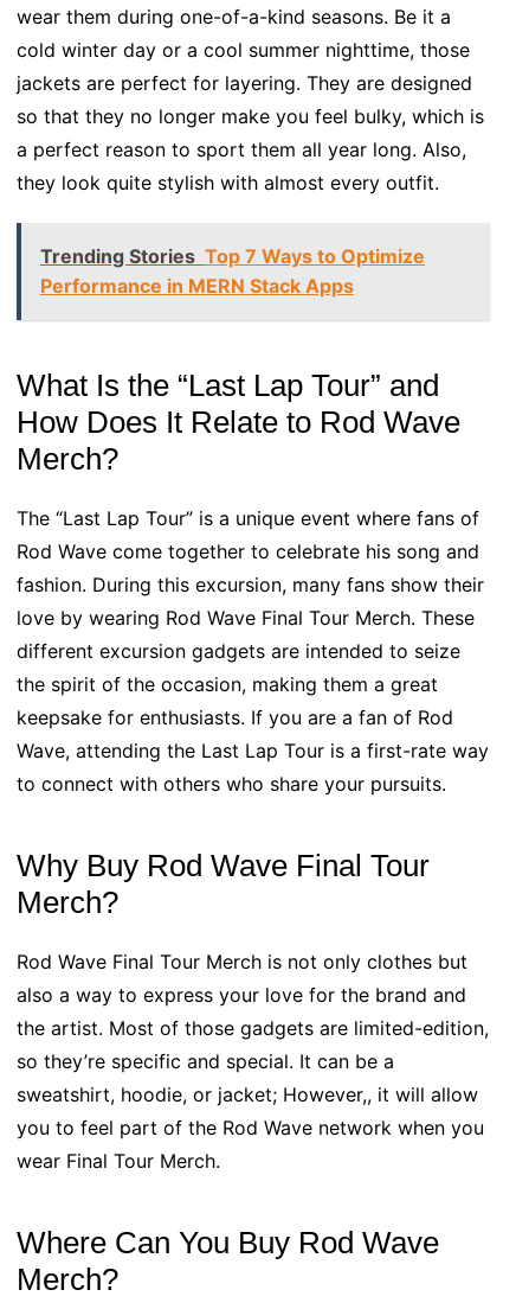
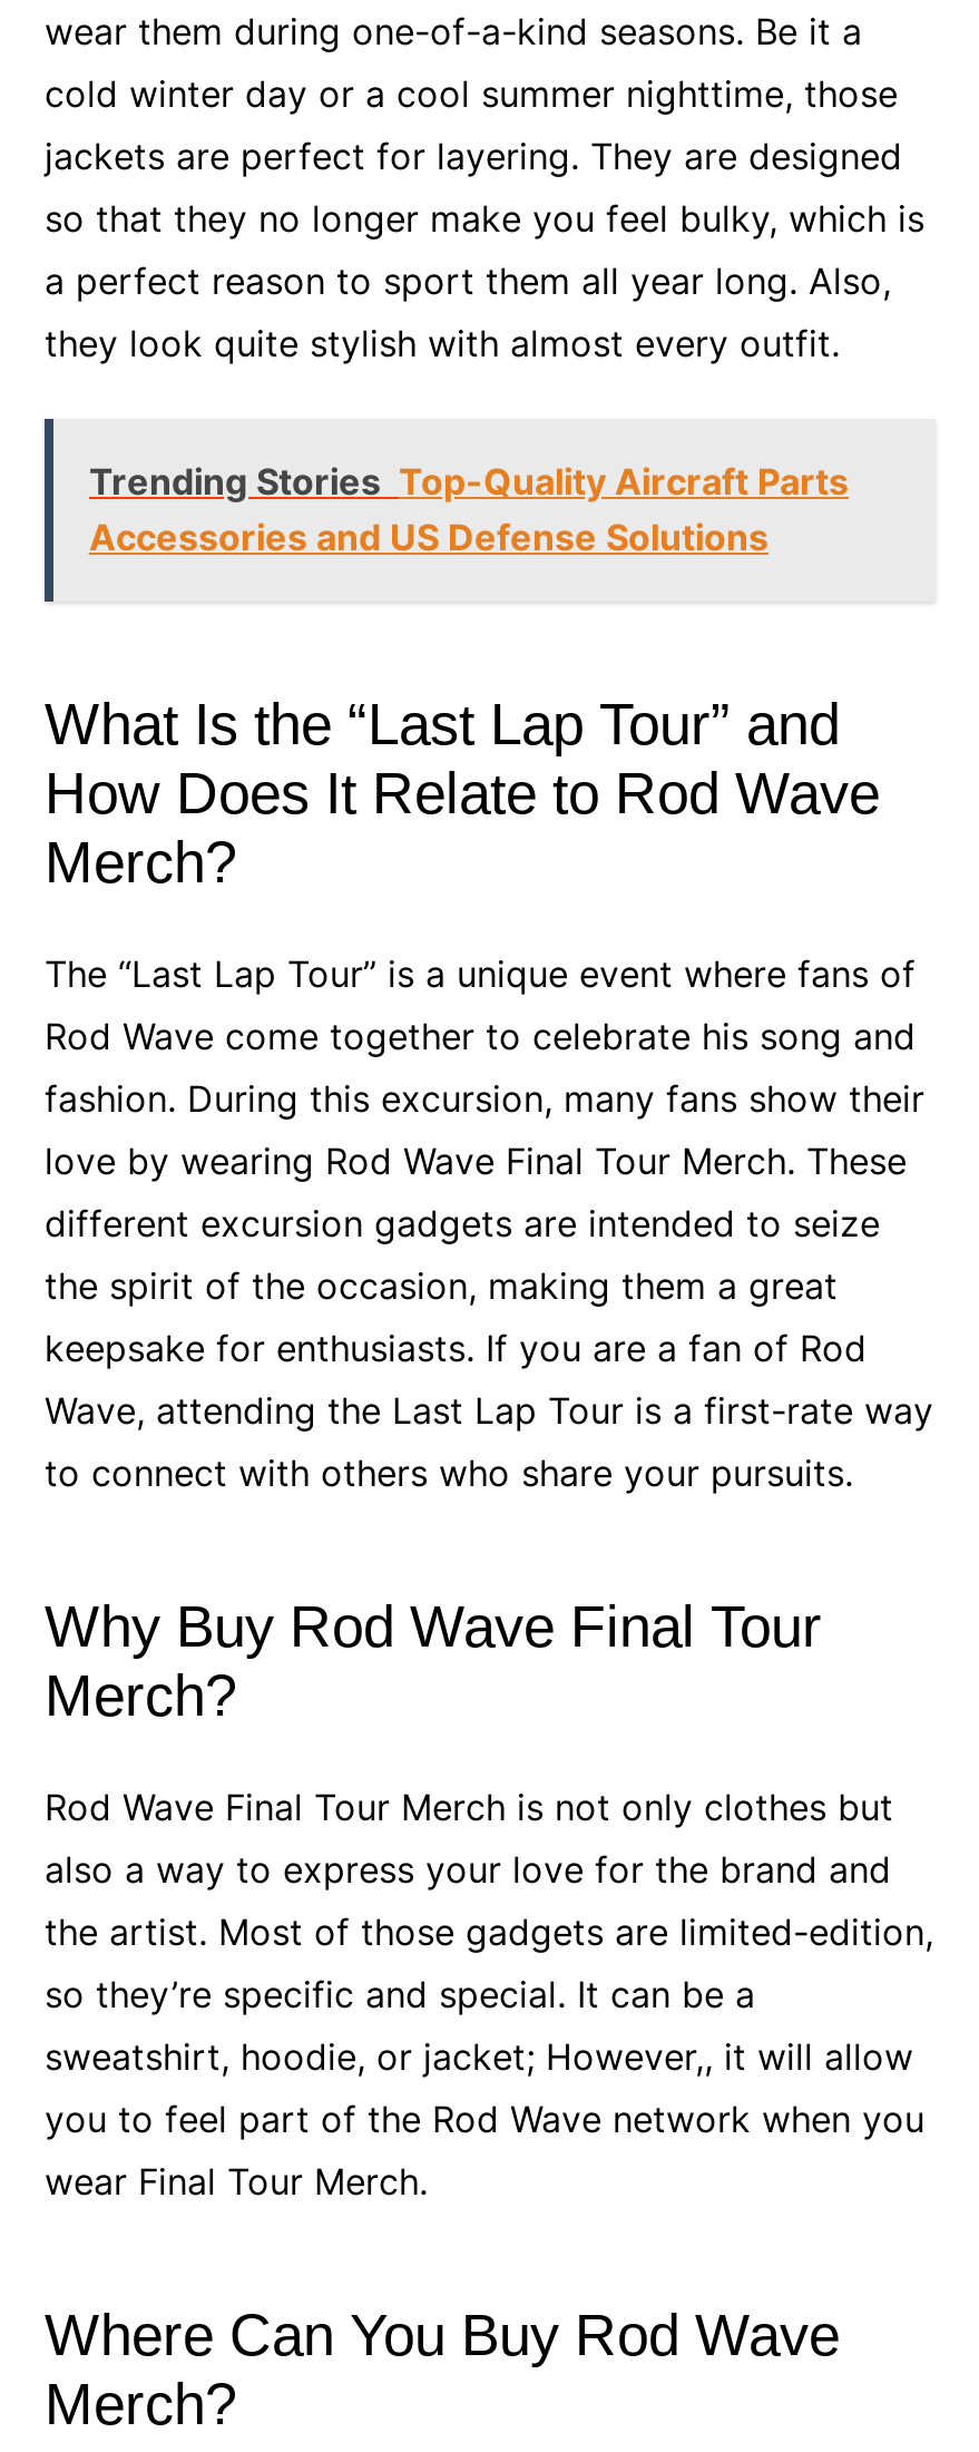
- Trending Stories Top 7 Ways to Optimize
- Performance in MERN Stack Apps
+ Trending Stories Top-Quality Aircraft Parts
+ Accessories and US Defense Solutions
